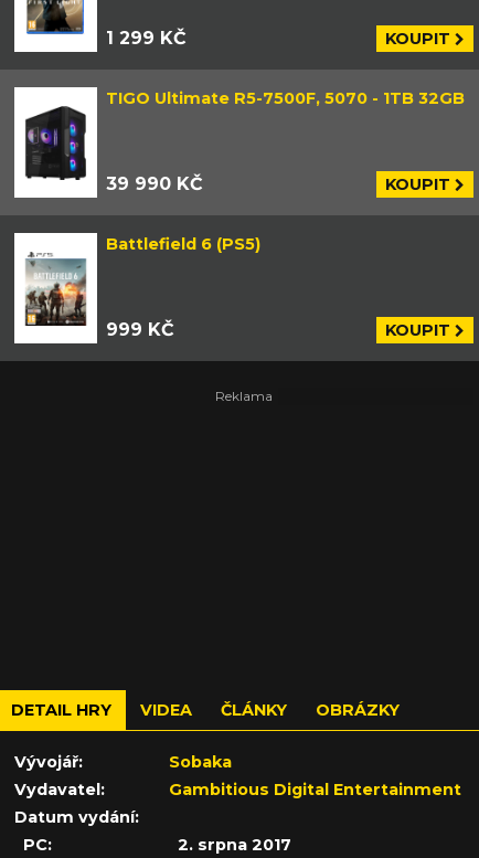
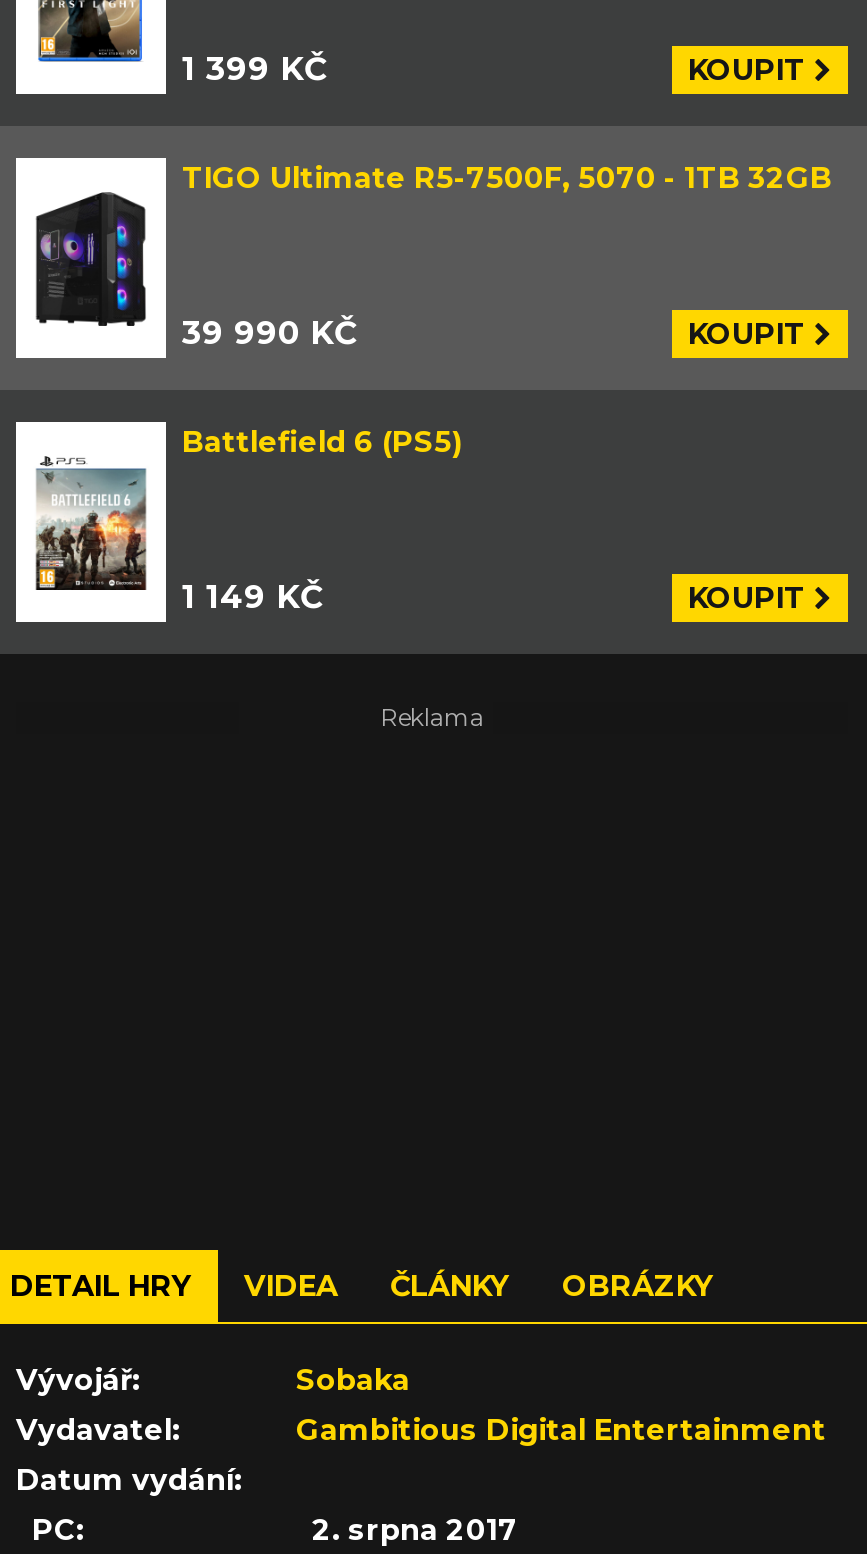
- 1 299 KČ
+ 1 399 KČ

- 999 KČ
+ 1 149 KČ
